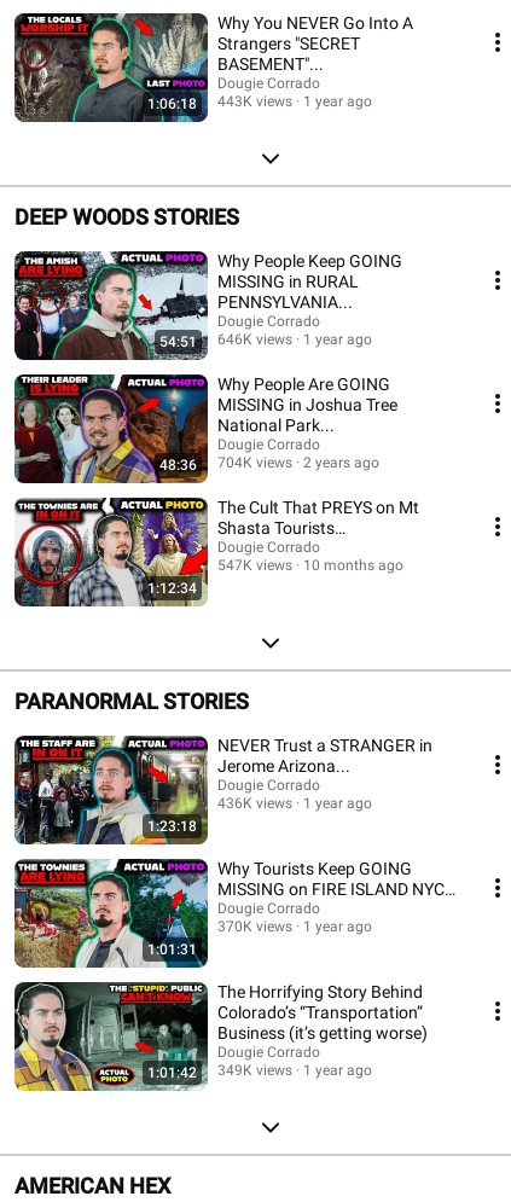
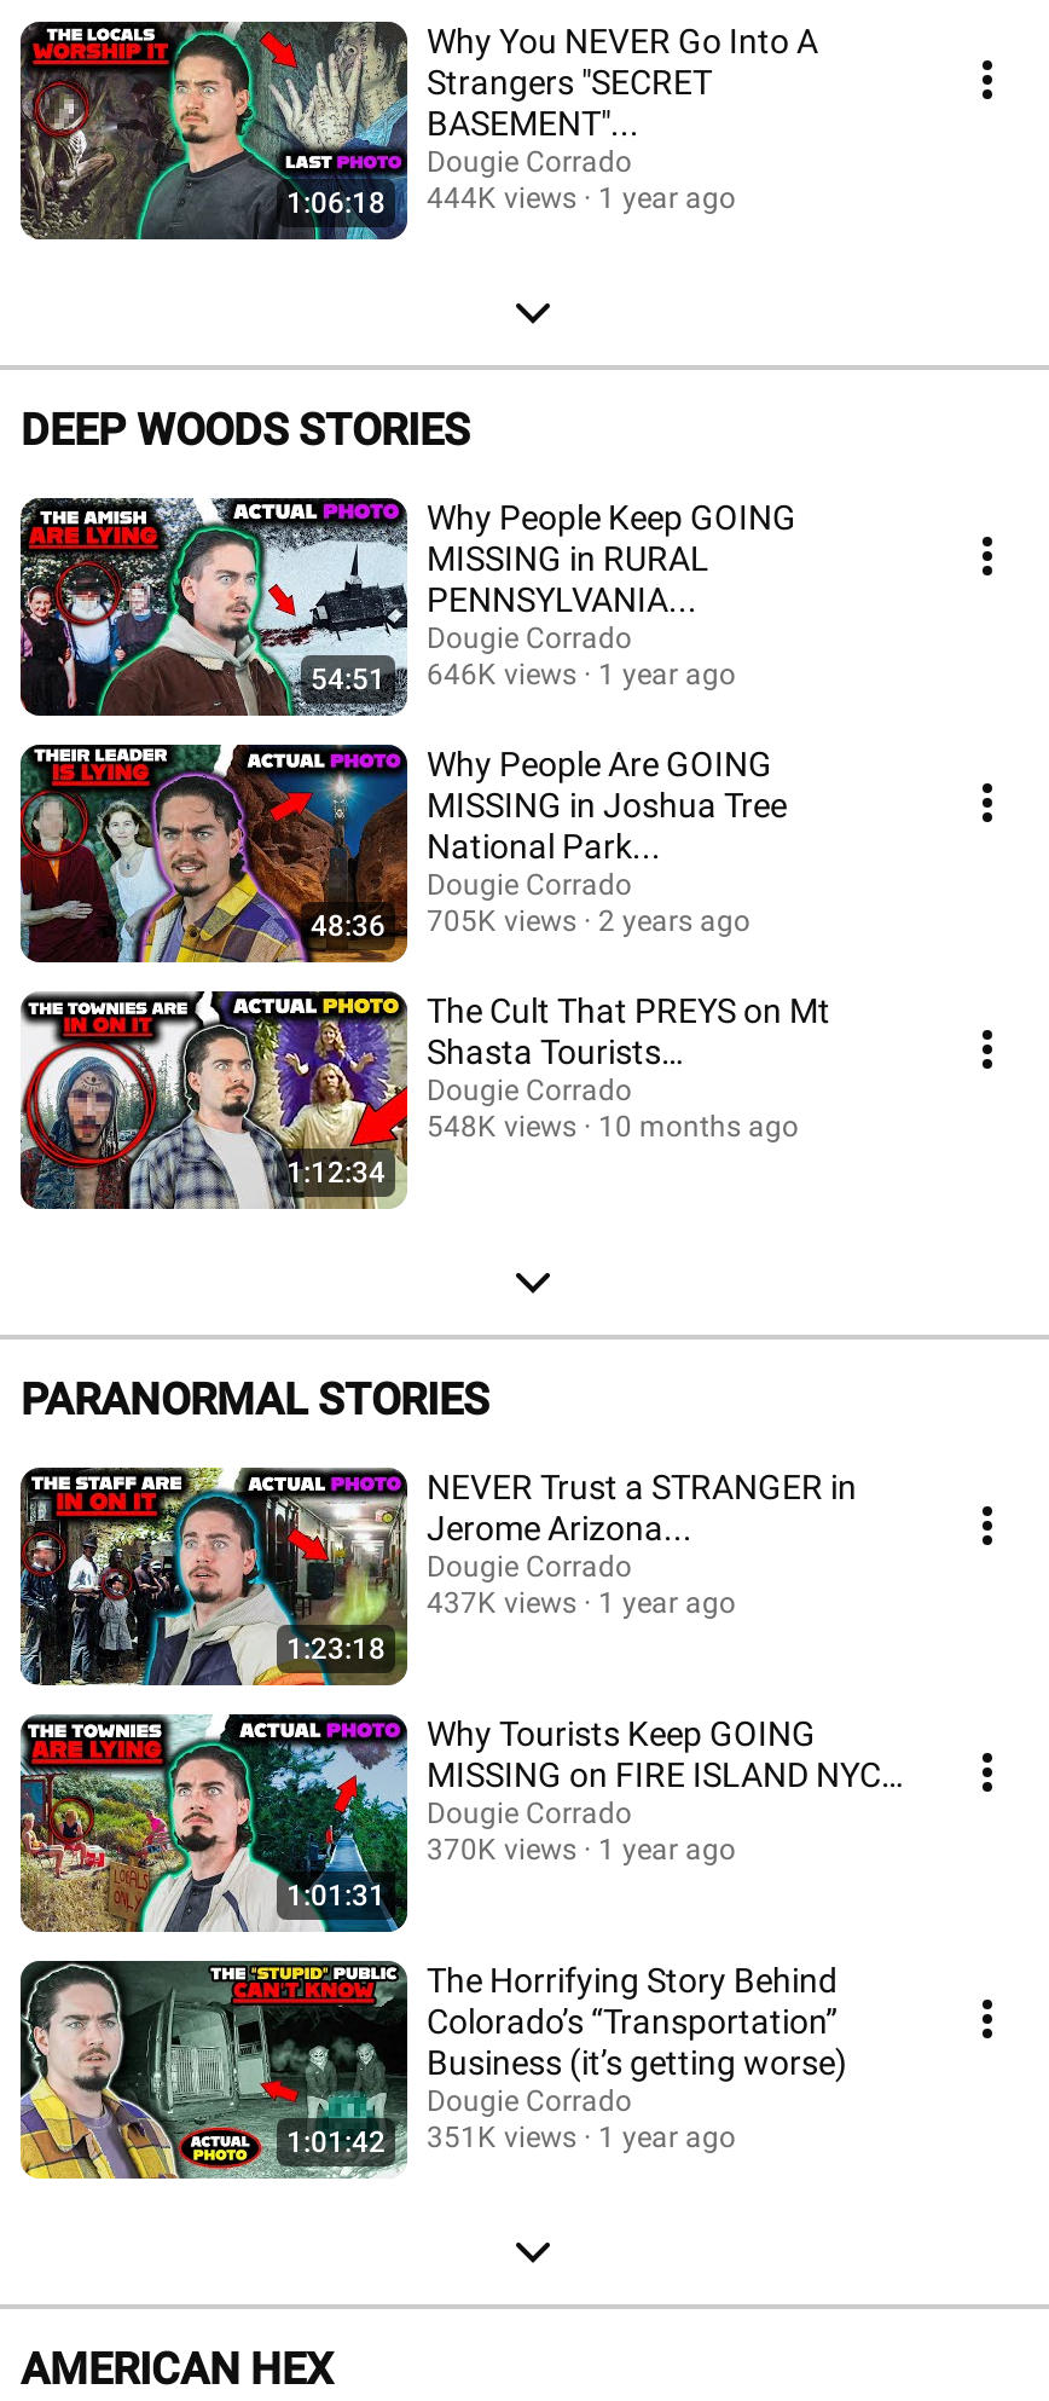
- 1:06:18 443K views 1 year ago
+ 1:06:18 444K views 1 year ago

- 48:36 704K views 2 years ago
+ 48:36 705K views 2 years ago

- 547K views 10 months ago
+ 548K views 10 months ago

- 436K views 1 year ago
+ 437K views 1 year ago

- 1:01:42 349K views 1 year ago
+ 1:01:42 351K views 1 year ago
